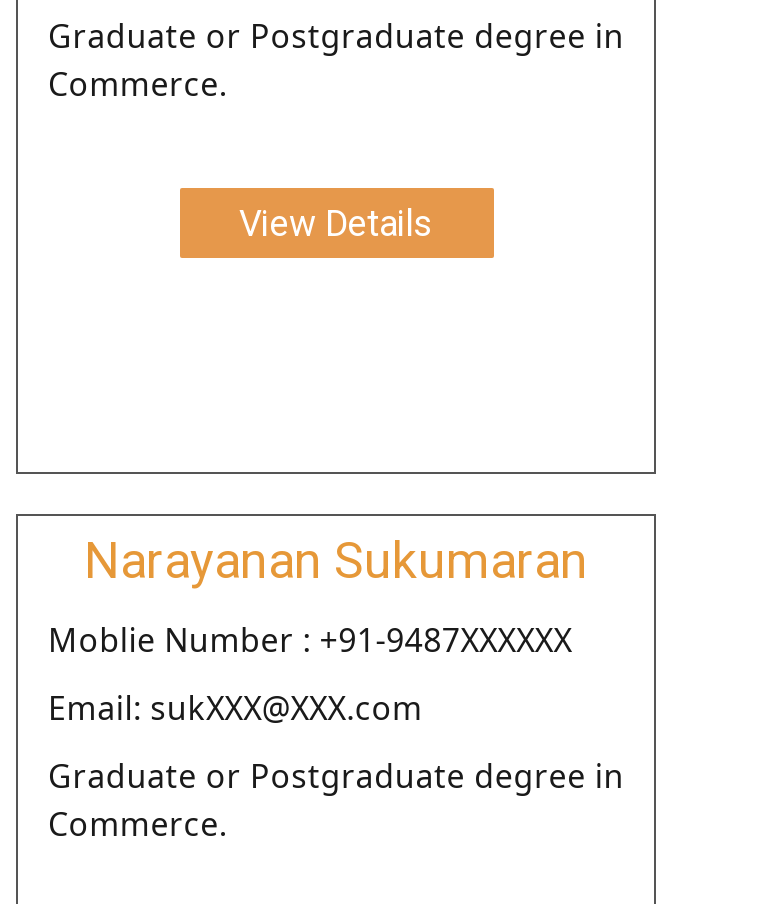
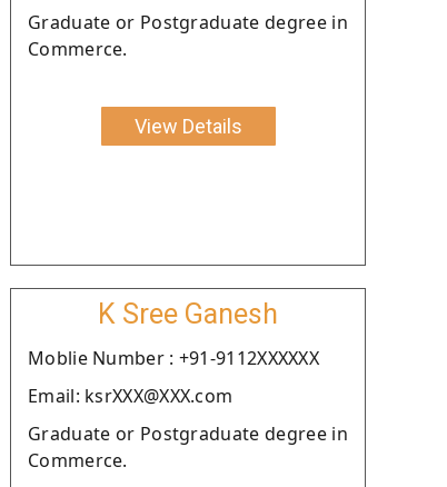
- Narayanan Sukumaran
+ K Sree Ganesh

- Moblie Number : +91-9487XXXXXX
+ Moblie Number : +91-9112XXXXXX

- Email: sukXXX@XXX.com
+ Email: ksrXXX@XXX.com
